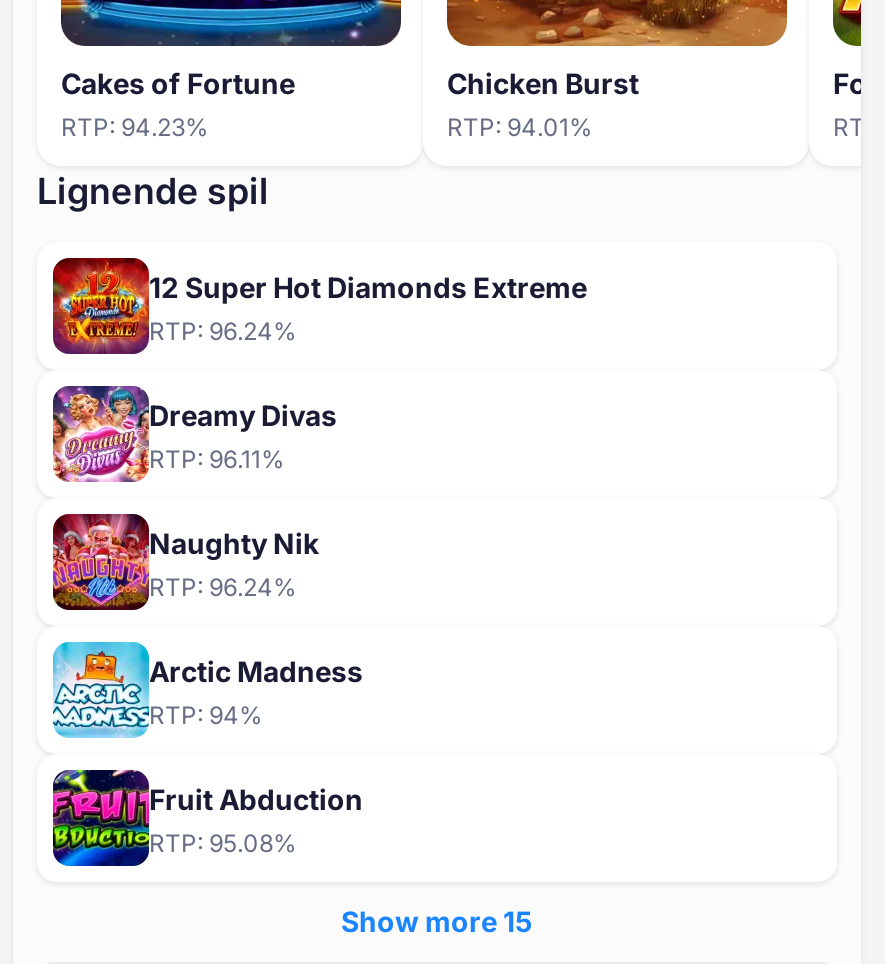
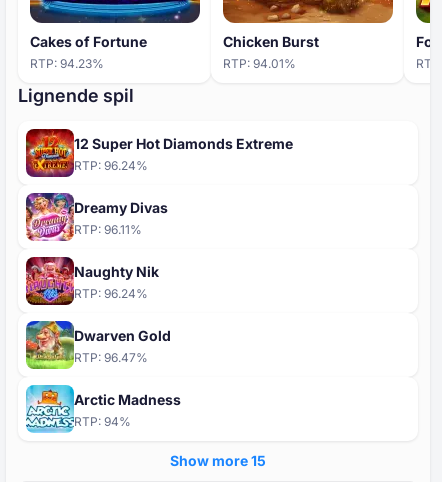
+ [image]
+ Dwarven Gold
+ RTP: 96.47%

moved down: [image] | Arctic Madness | RTP: 94%

- [image]
- Fruit Abduction
- RTP: 95.08%
